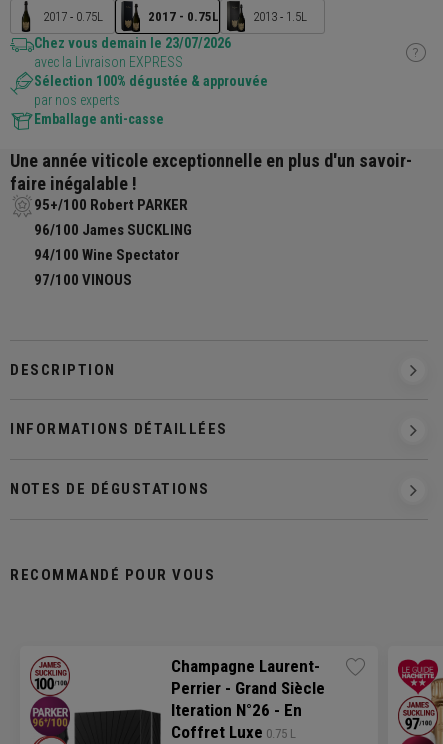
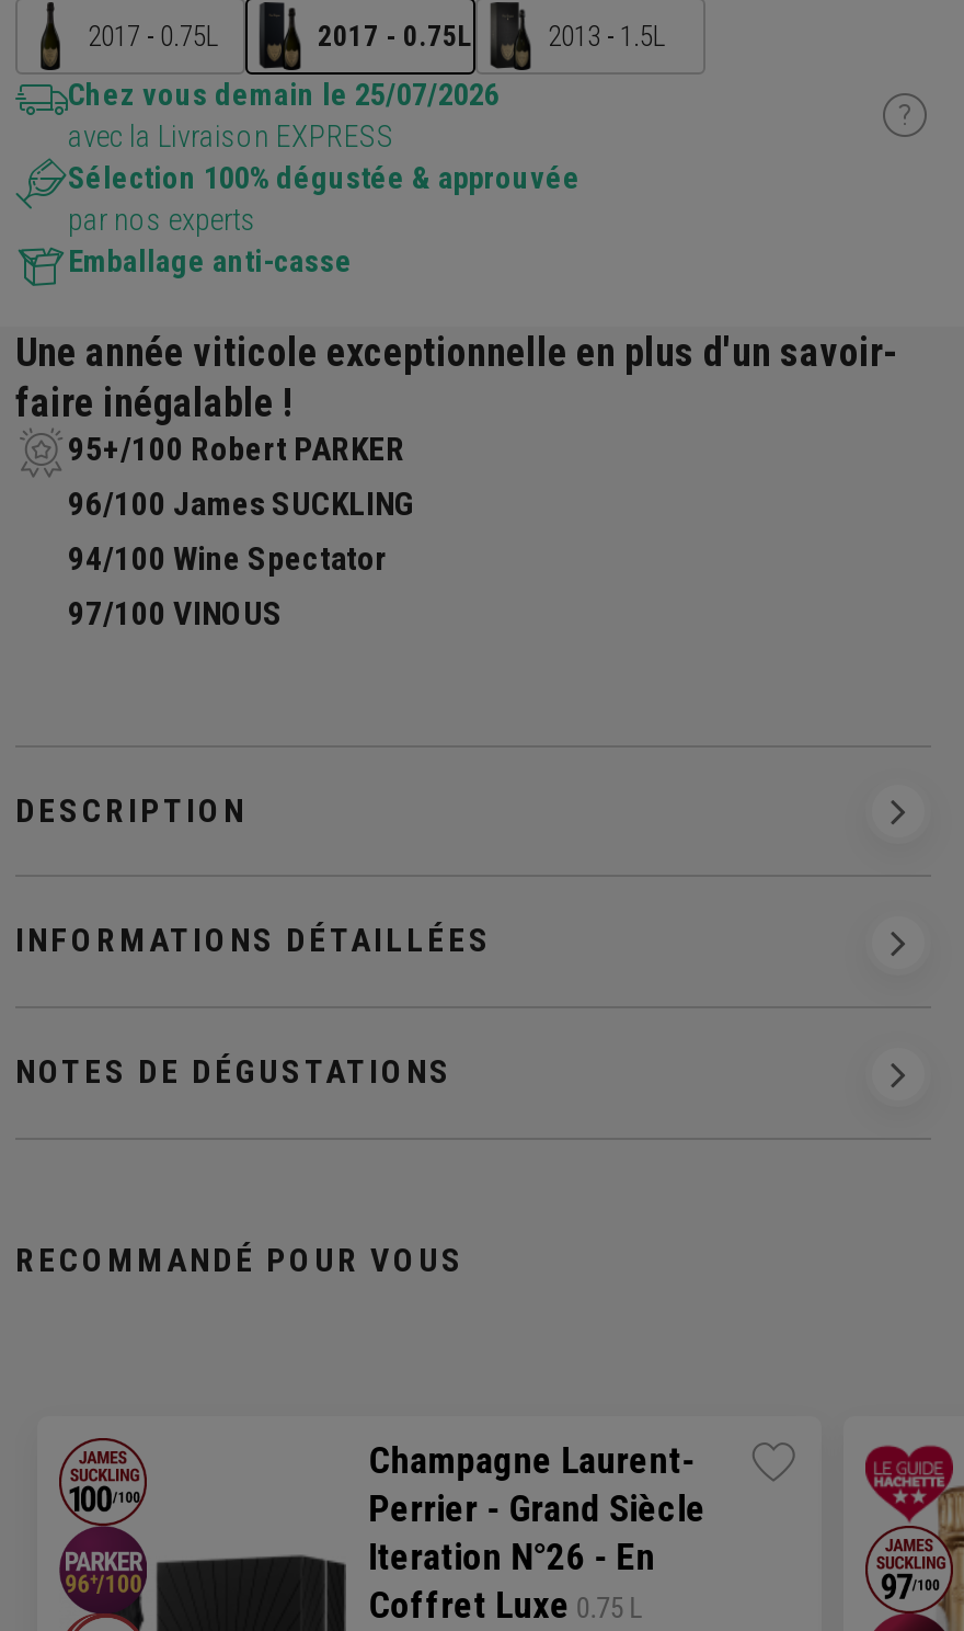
- Chez vous demain le 23/07/2026
+ Chez vous demain le 25/07/2026
